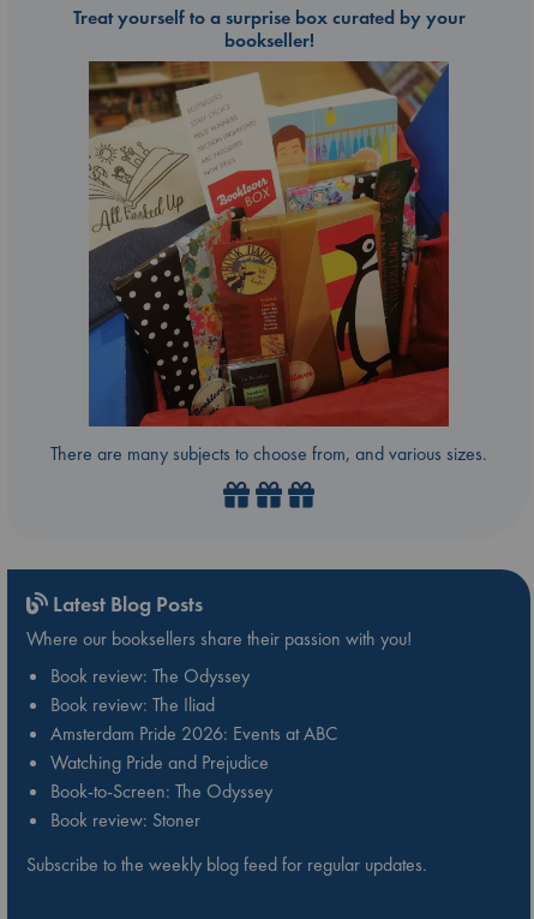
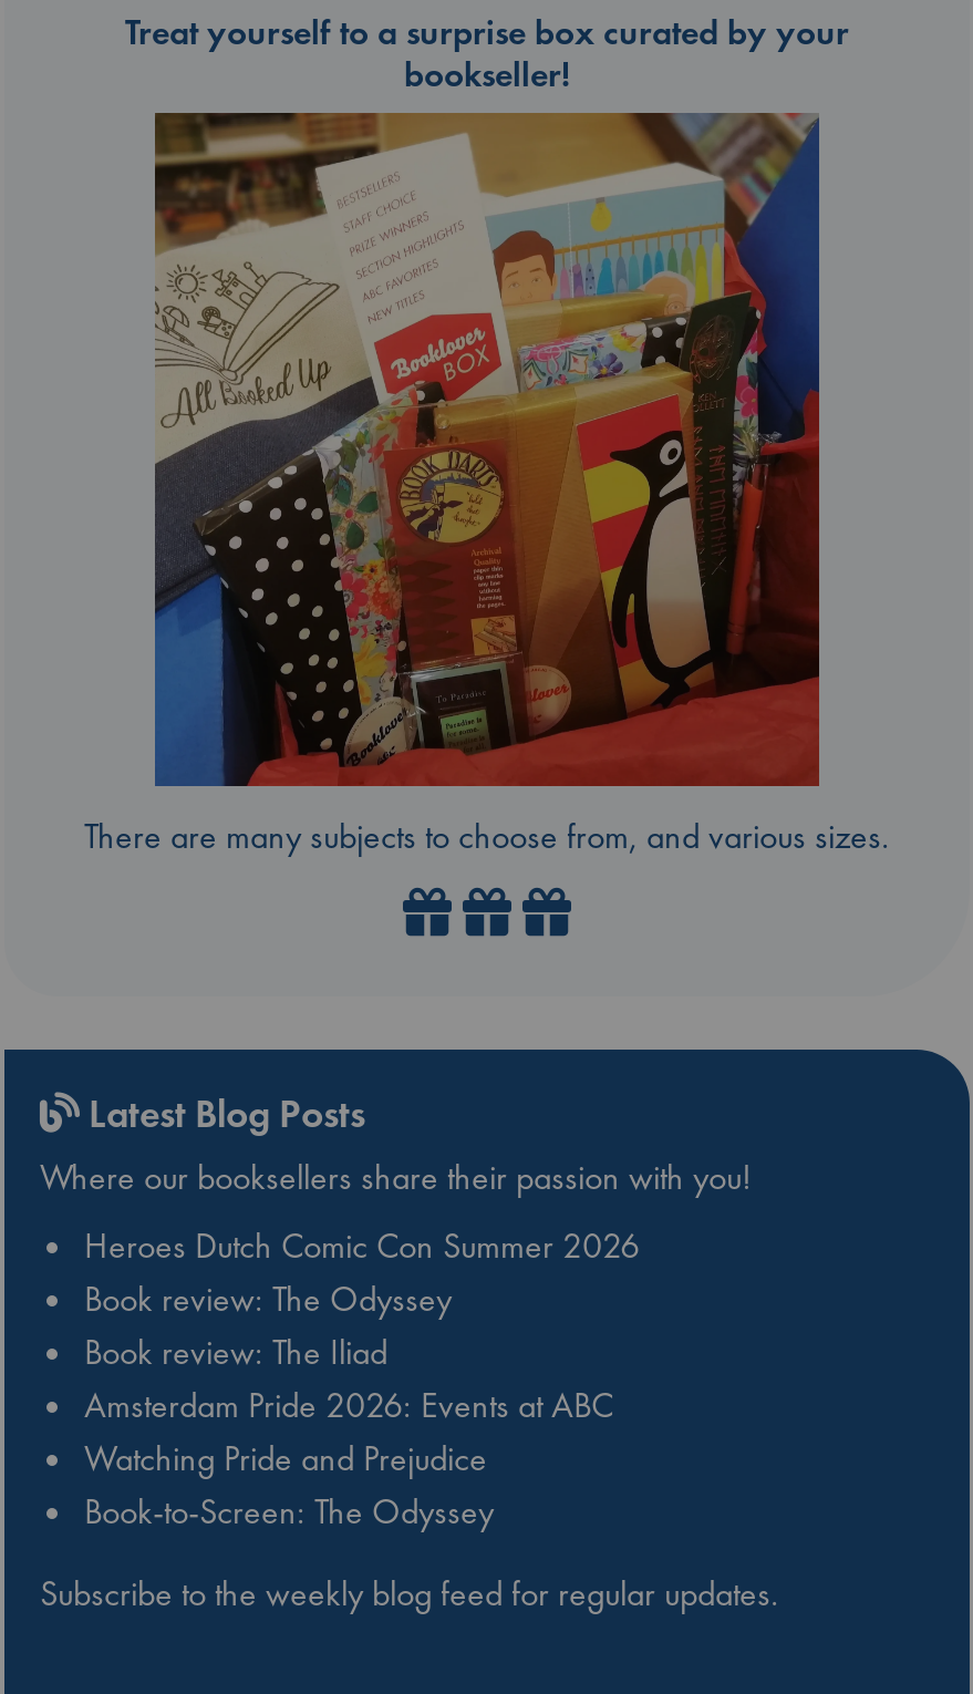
+ Heroes Dutch Comic Con Summer 2026

moved down: Book review: The Odyssey | Book review: The Iliad | Amsterdam Pride 2026: Events at ABC | Watching Pride and Prejudice | Book-to-Screen: The Odyssey

- Book review: Stoner
